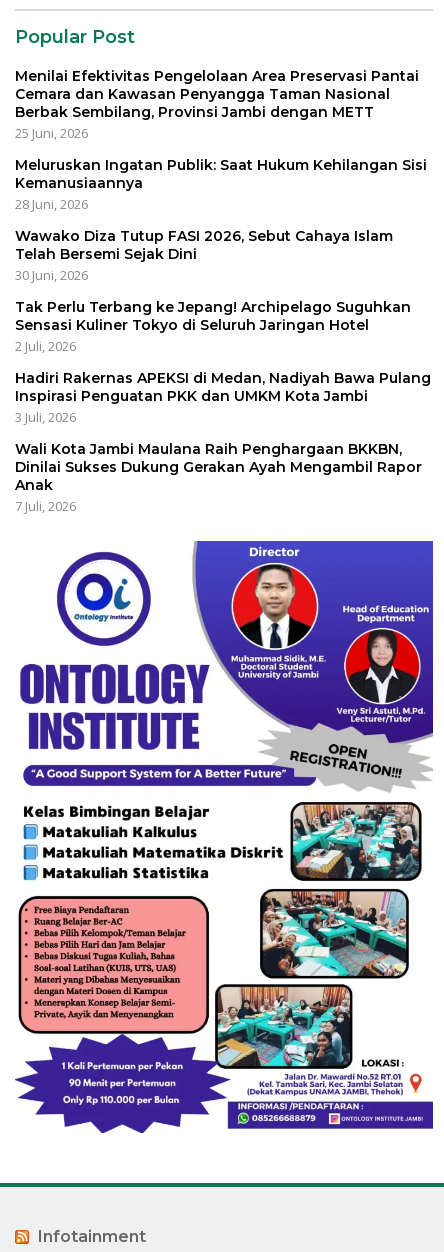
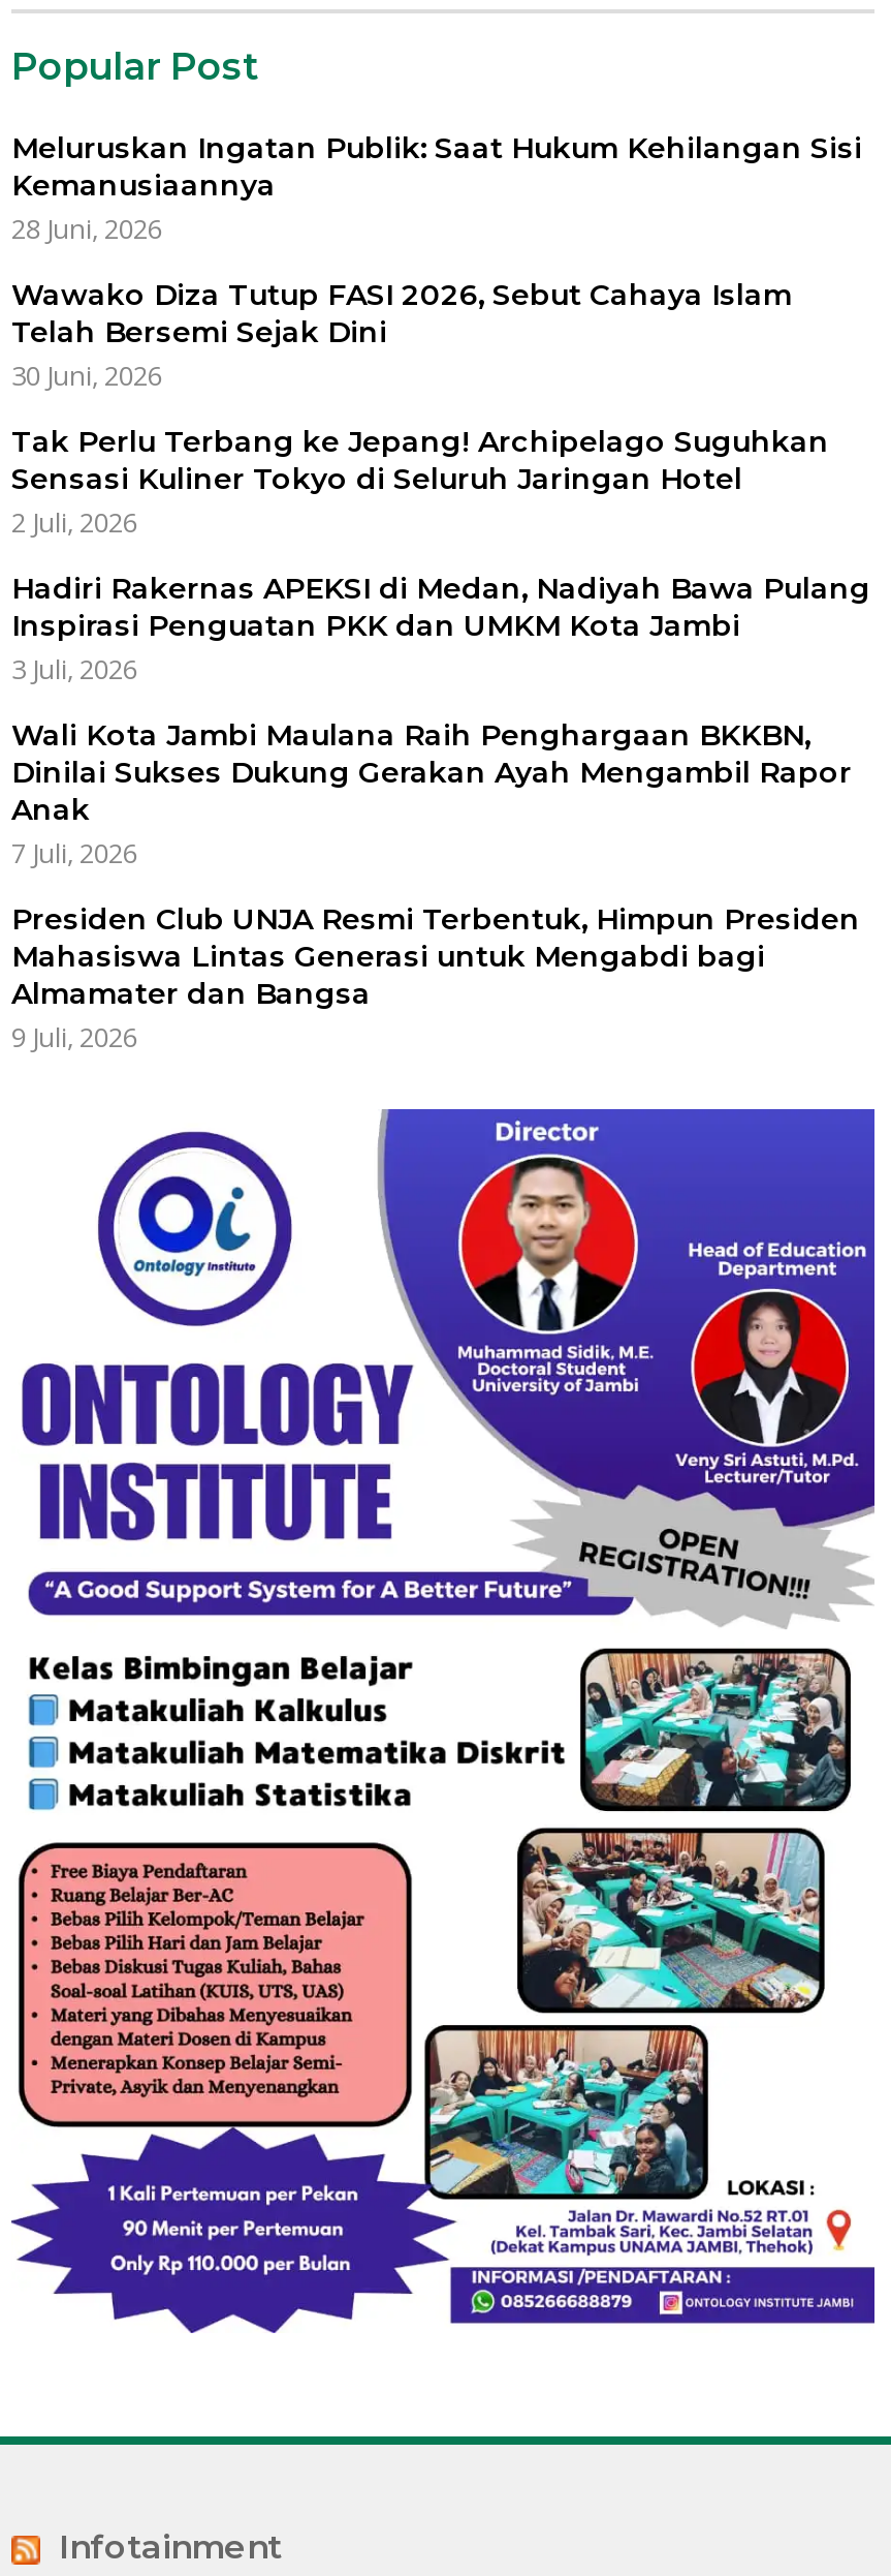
- Menilai Efektivitas Pengelolaan Area Preservasi Pantai
- Cemara dan Kawasan Penyangga Taman Nasional
- Berbak Sembilang, Provinsi Jambi dengan METT
- 25 Juni, 2026

moved up: Meluruskan Ingatan Publik: Saat Hukum Kehilangan Sisi | Kemanusiaannya | 28 Juni, 2026 | ... | Anak | 7 Juli, 2026

+ Presiden Club UNJA Resmi Terbentuk, Himpun Presiden
+ Mahasiswa Lintas Generasi untuk Mengabdi bagi
+ Almamater dan Bangsa
+ 9 Juli, 2026
